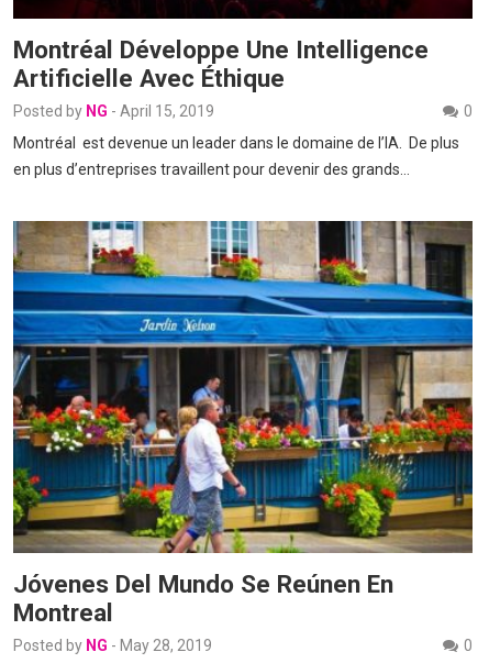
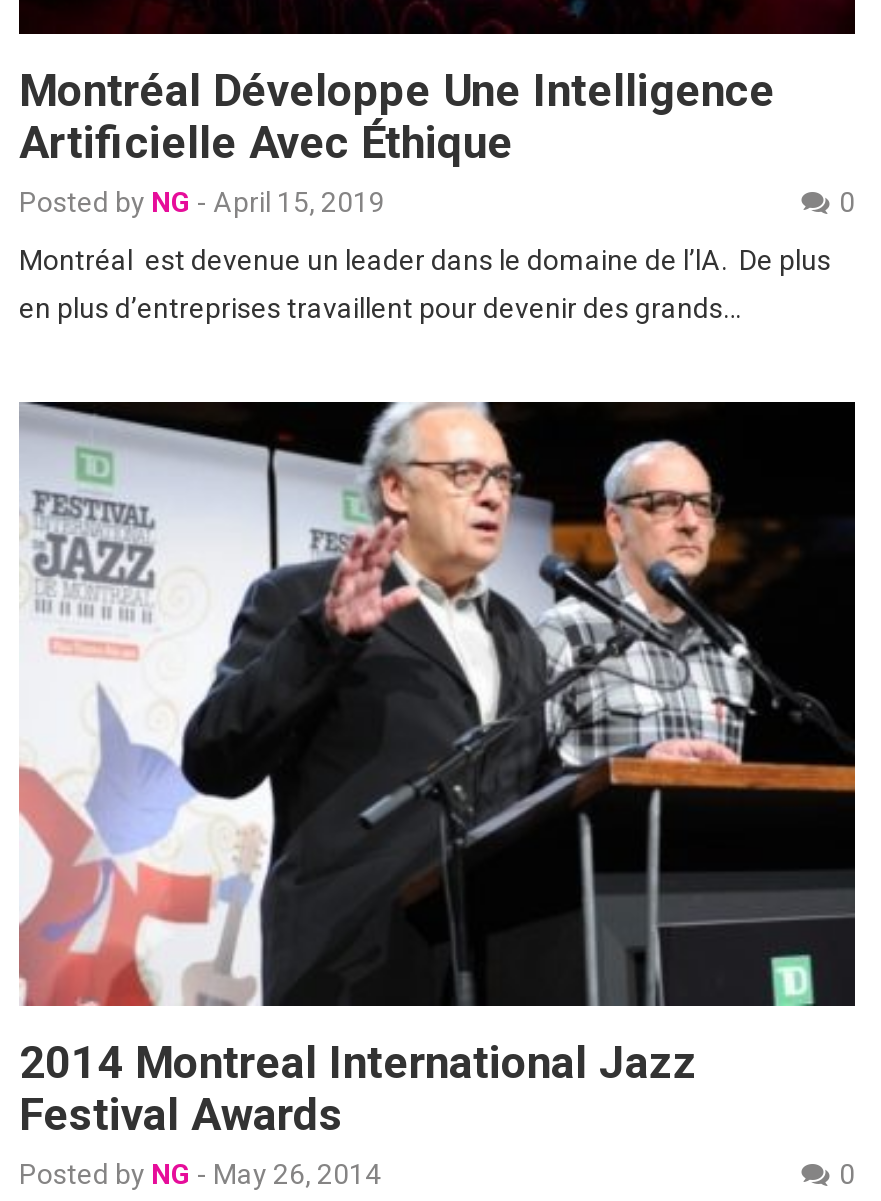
- [image]
- Jóvenes Del Mundo Se Reúnen En
- Montreal
- Posted by NG - May 28, 2019
+ [image]
+ 2014 Montreal International Jazz
+ Festival Awards
+ Posted by NG - May 26, 2014
